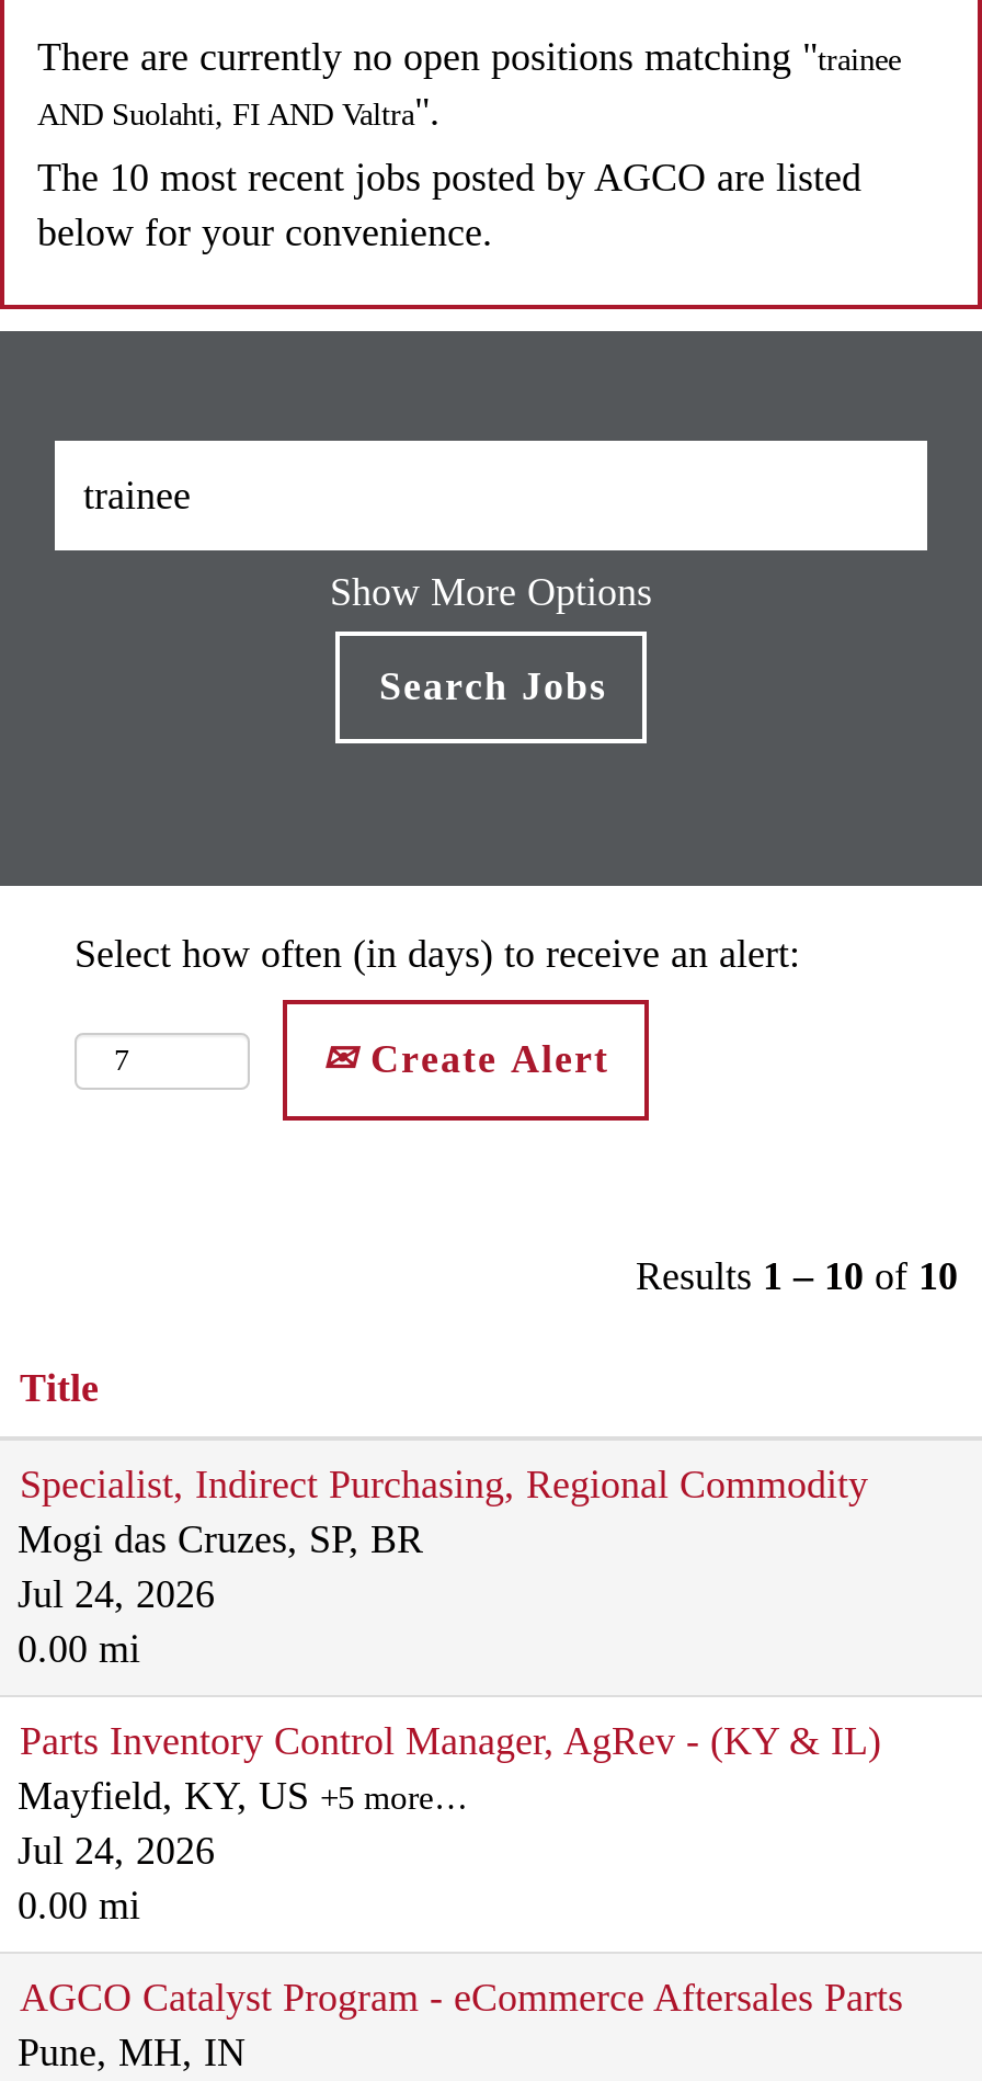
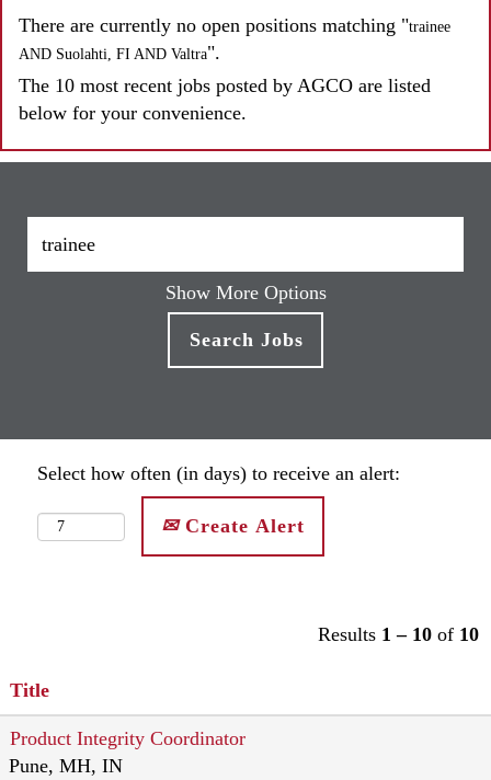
- Specialist, Indirect Purchasing, Regional Commodity
- Mogi das Cruzes, SP, BR
- Jul 24, 2026
- 0.00 mi
- Parts Inventory Control Manager, AgRev - (KY & IL)
- Mayfield, KY, US +5 more…
- Jul 24, 2026
- 0.00 mi
- AGCO Catalyst Program - eCommerce Aftersales Parts
+ Product Integrity Coordinator
